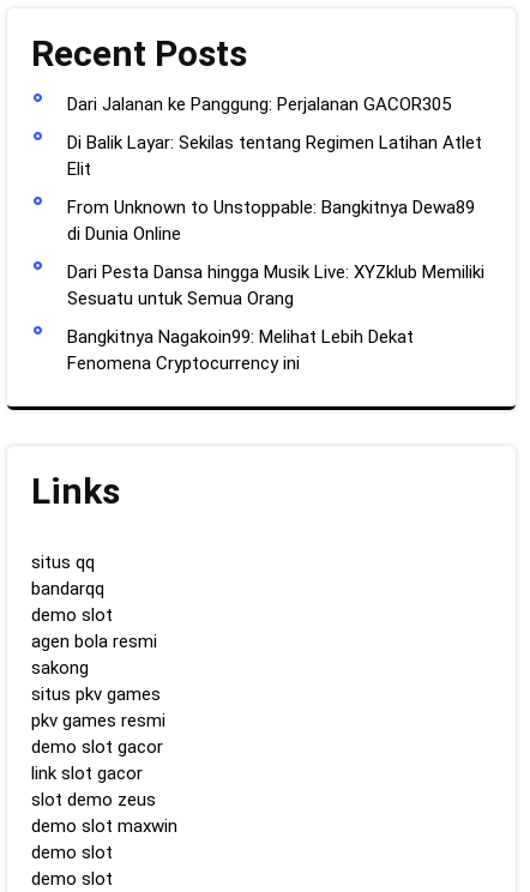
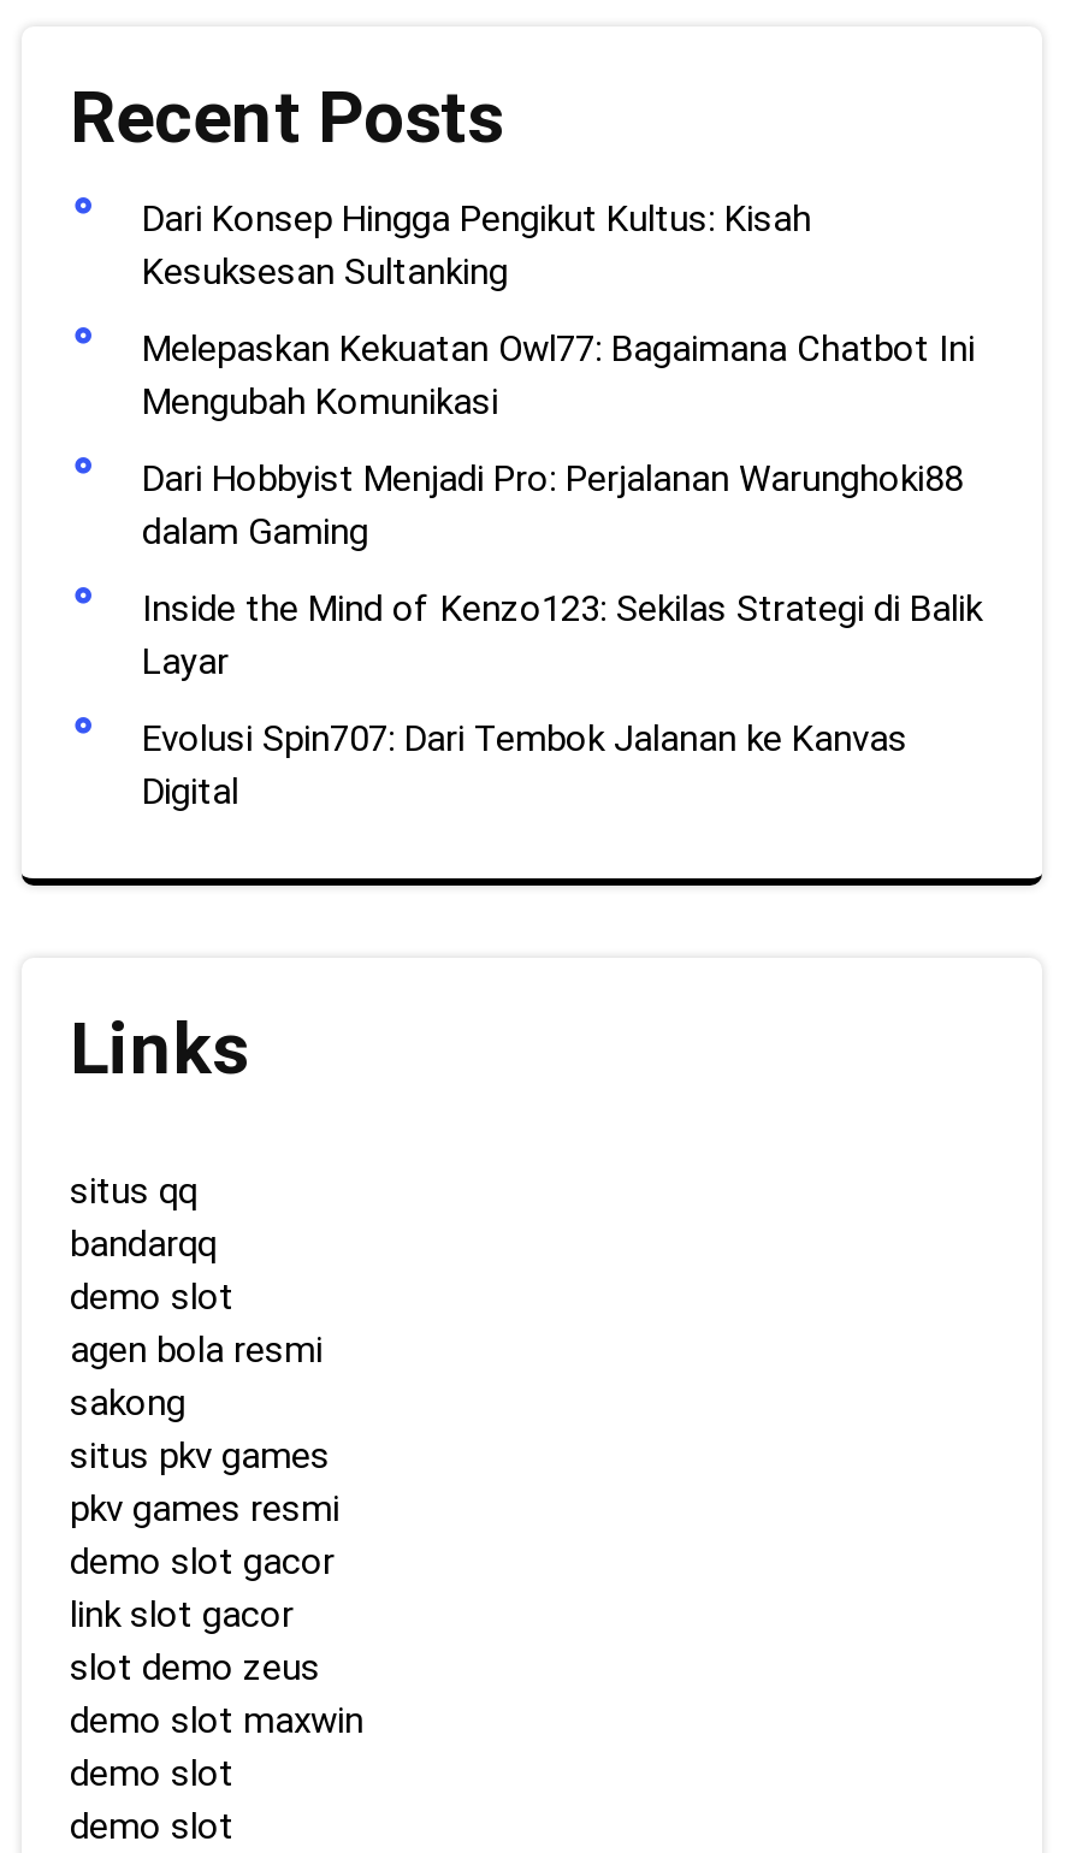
- Dari Jalanan ke Panggung: Perjalanan GACOR305
+ Dari Konsep Hingga Pengikut Kultus: Kisah
+ Kesuksesan Sultanking

- Di Balik Layar: Sekilas tentang Regimen Latihan Atlet
- Elit
+ Melepaskan Kekuatan Owl77: Bagaimana Chatbot Ini
+ Mengubah Komunikasi

- From Unknown to Unstoppable: Bangkitnya Dewa89
- di Dunia Online
+ Dari Hobbyist Menjadi Pro: Perjalanan Warunghoki88
+ dalam Gaming

- Dari Pesta Dansa hingga Musik Live: XYZklub Memiliki
- Sesuatu untuk Semua Orang
+ Inside the Mind of Kenzo123: Sekilas Strategi di Balik
+ Layar

- Bangkitnya Nagakoin99: Melihat Lebih Dekat
- Fenomena Cryptocurrency ini
+ Evolusi Spin707: Dari Tembok Jalanan ke Kanvas
+ Digital
